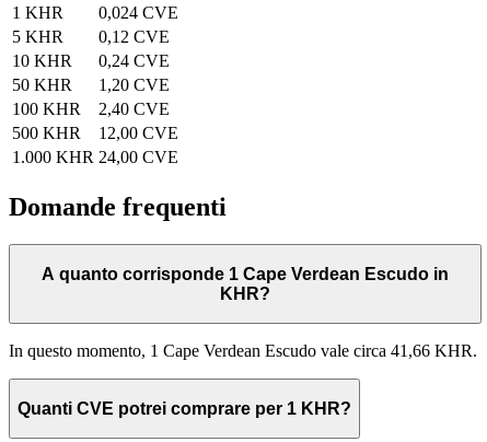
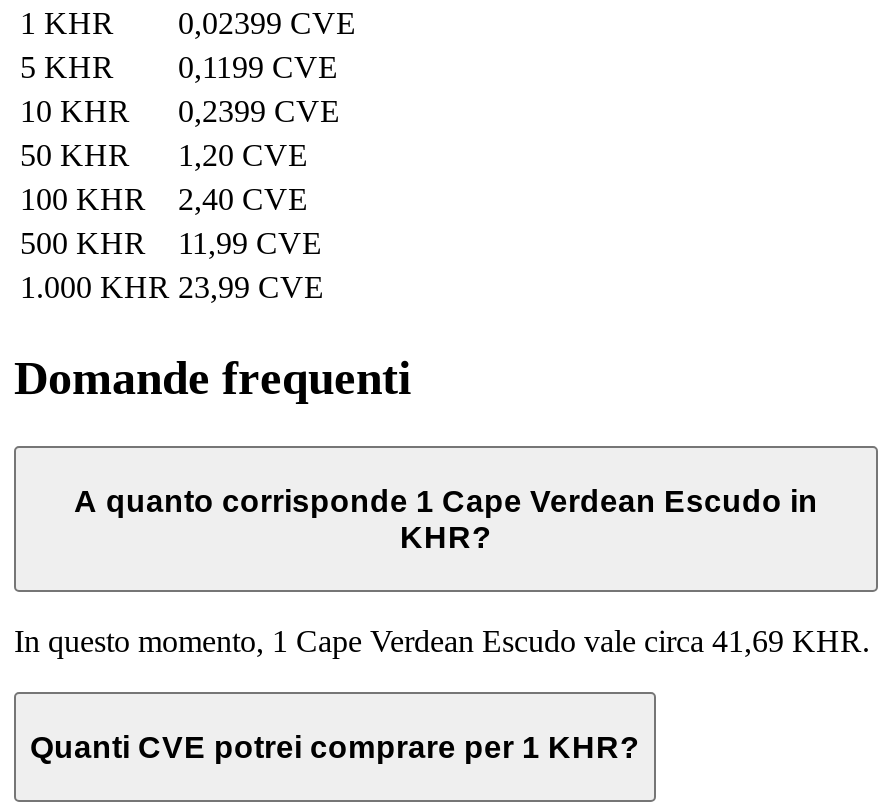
- 1 KHR 0,024 CVE
+ 1 KHR 0,02399 CVE

- 5 KHR 0,12 CVE
+ 5 KHR 0,1199 CVE

- 10 KHR 0,24 CVE
+ 10 KHR 0,2399 CVE

- 500 KHR 12,00 CVE
+ 500 KHR 11,99 CVE

- 1.000 KHR 24,00 CVE
+ 1.000 KHR 23,99 CVE

- In questo momento, 1 Cape Verdean Escudo vale circa 41,66 KHR.
+ In questo momento, 1 Cape Verdean Escudo vale circa 41,69 KHR.
